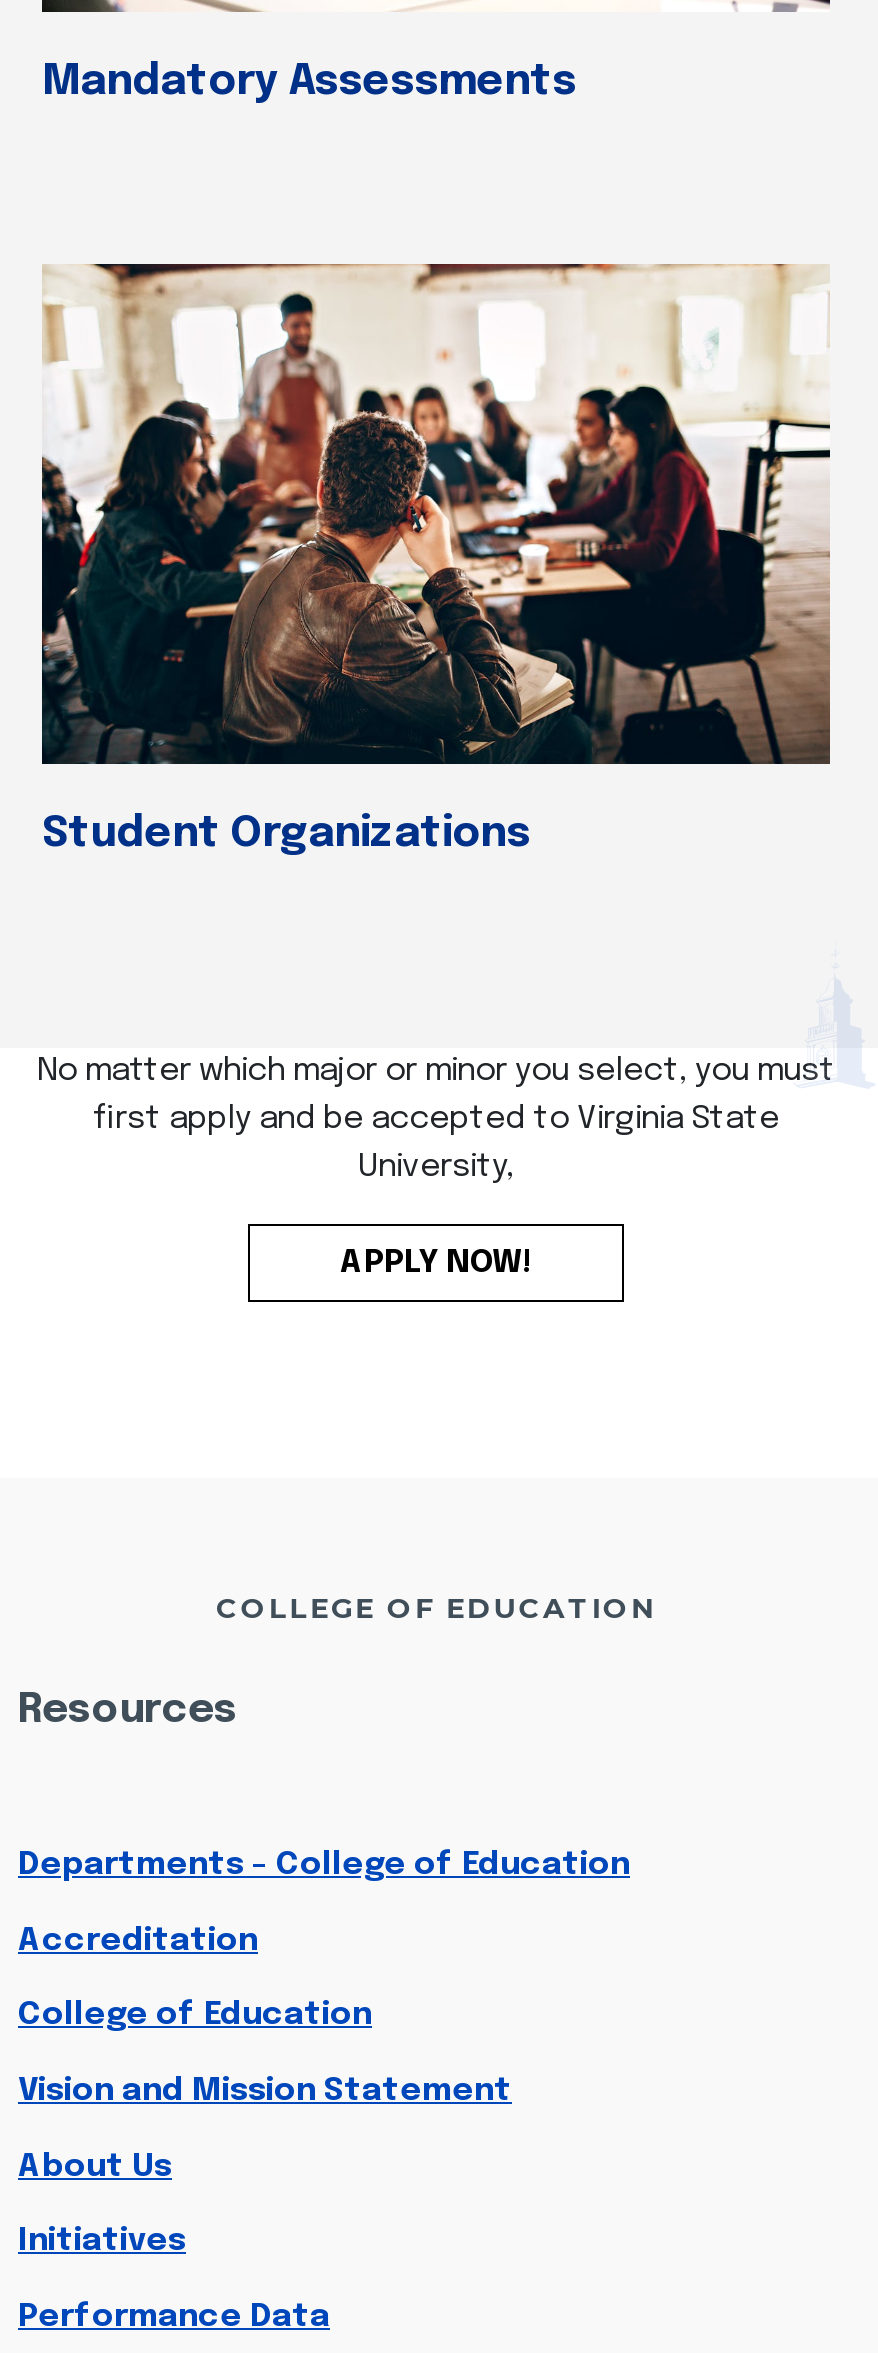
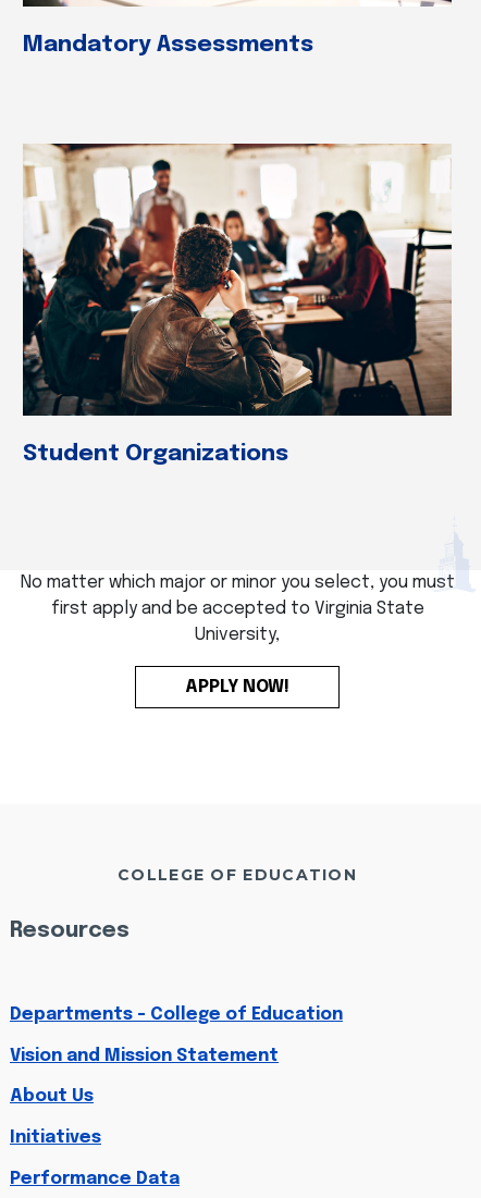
- Accreditation
- College of Education
